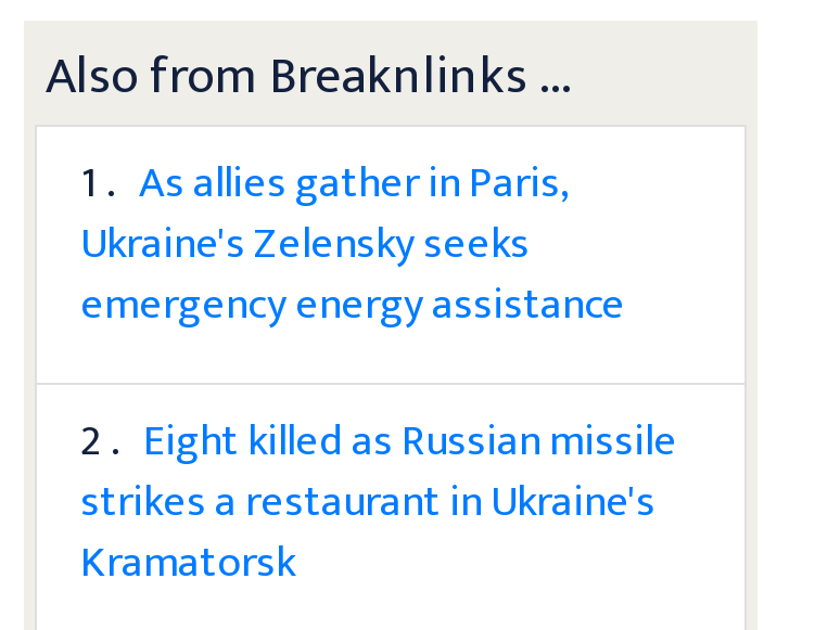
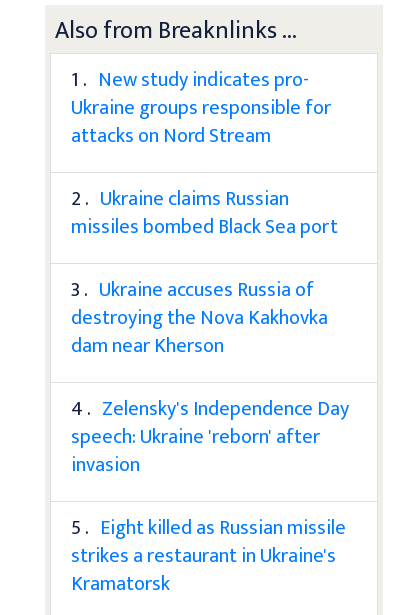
- 1 . As allies gather in Paris,
- Ukraine's Zelensky seeks
- emergency energy assistance
- 2 . Eight killed as Russian missile
+ 1 . New study indicates pro-
+ Ukraine groups responsible for
+ attacks on Nord Stream
+ 2 . Ukraine claims Russian
+ missiles bombed Black Sea port
+ 3 . Ukraine accuses Russia of
+ destroying the Nova Kakhovka
+ dam near Kherson
+ 4 . Zelensky's Independence Day
+ speech: Ukraine 'reborn' after
+ invasion
+ 5 . Eight killed as Russian missile
